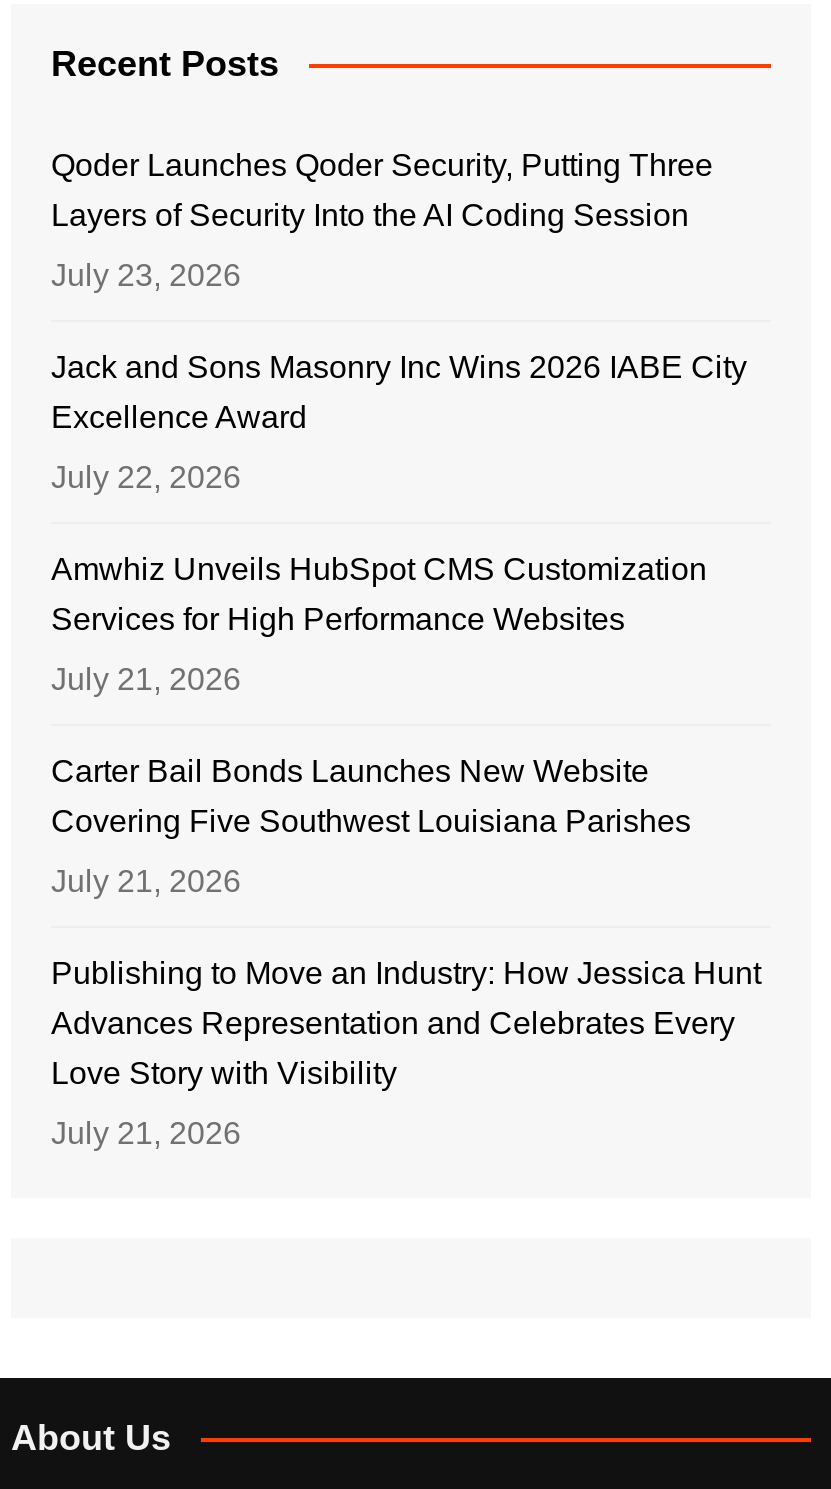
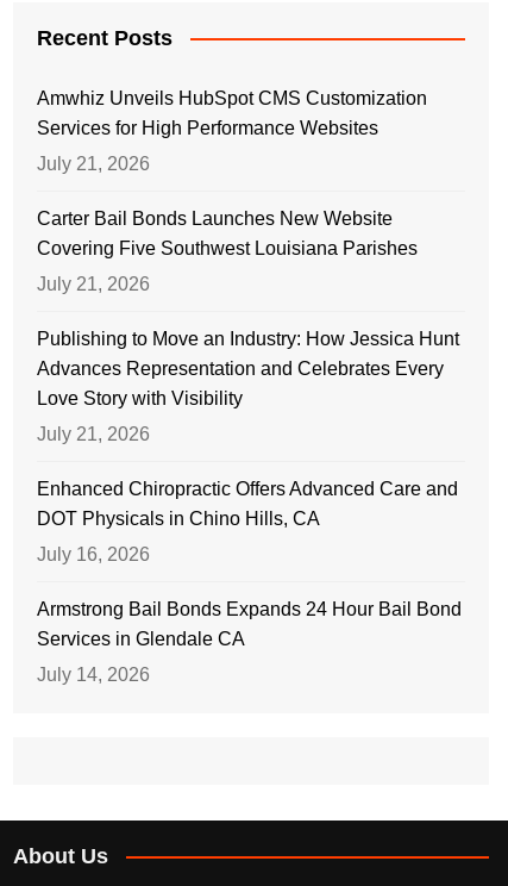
- Qoder Launches Qoder Security, Putting Three
- Layers of Security Into the AI Coding Session
- July 23, 2026
- Jack and Sons Masonry Inc Wins 2026 IABE City
- Excellence Award
- July 22, 2026

moved up: Amwhiz Unveils HubSpot CMS Customization | Services for High Performance Websites | July 21, 2026 | ... | Love Story with Visibility | July 21, 2026

+ Enhanced Chiropractic Offers Advanced Care and
+ DOT Physicals in Chino Hills, CA
+ July 16, 2026
+ Armstrong Bail Bonds Expands 24 Hour Bail Bond
+ Services in Glendale CA
+ July 14, 2026
